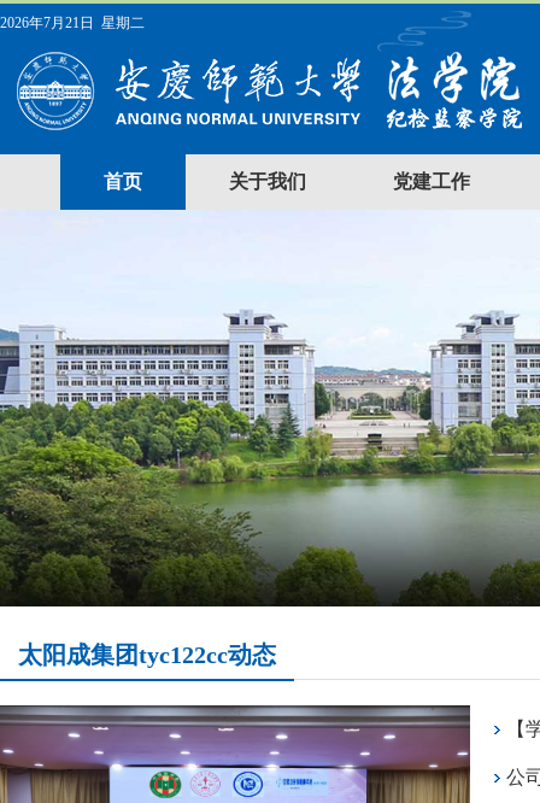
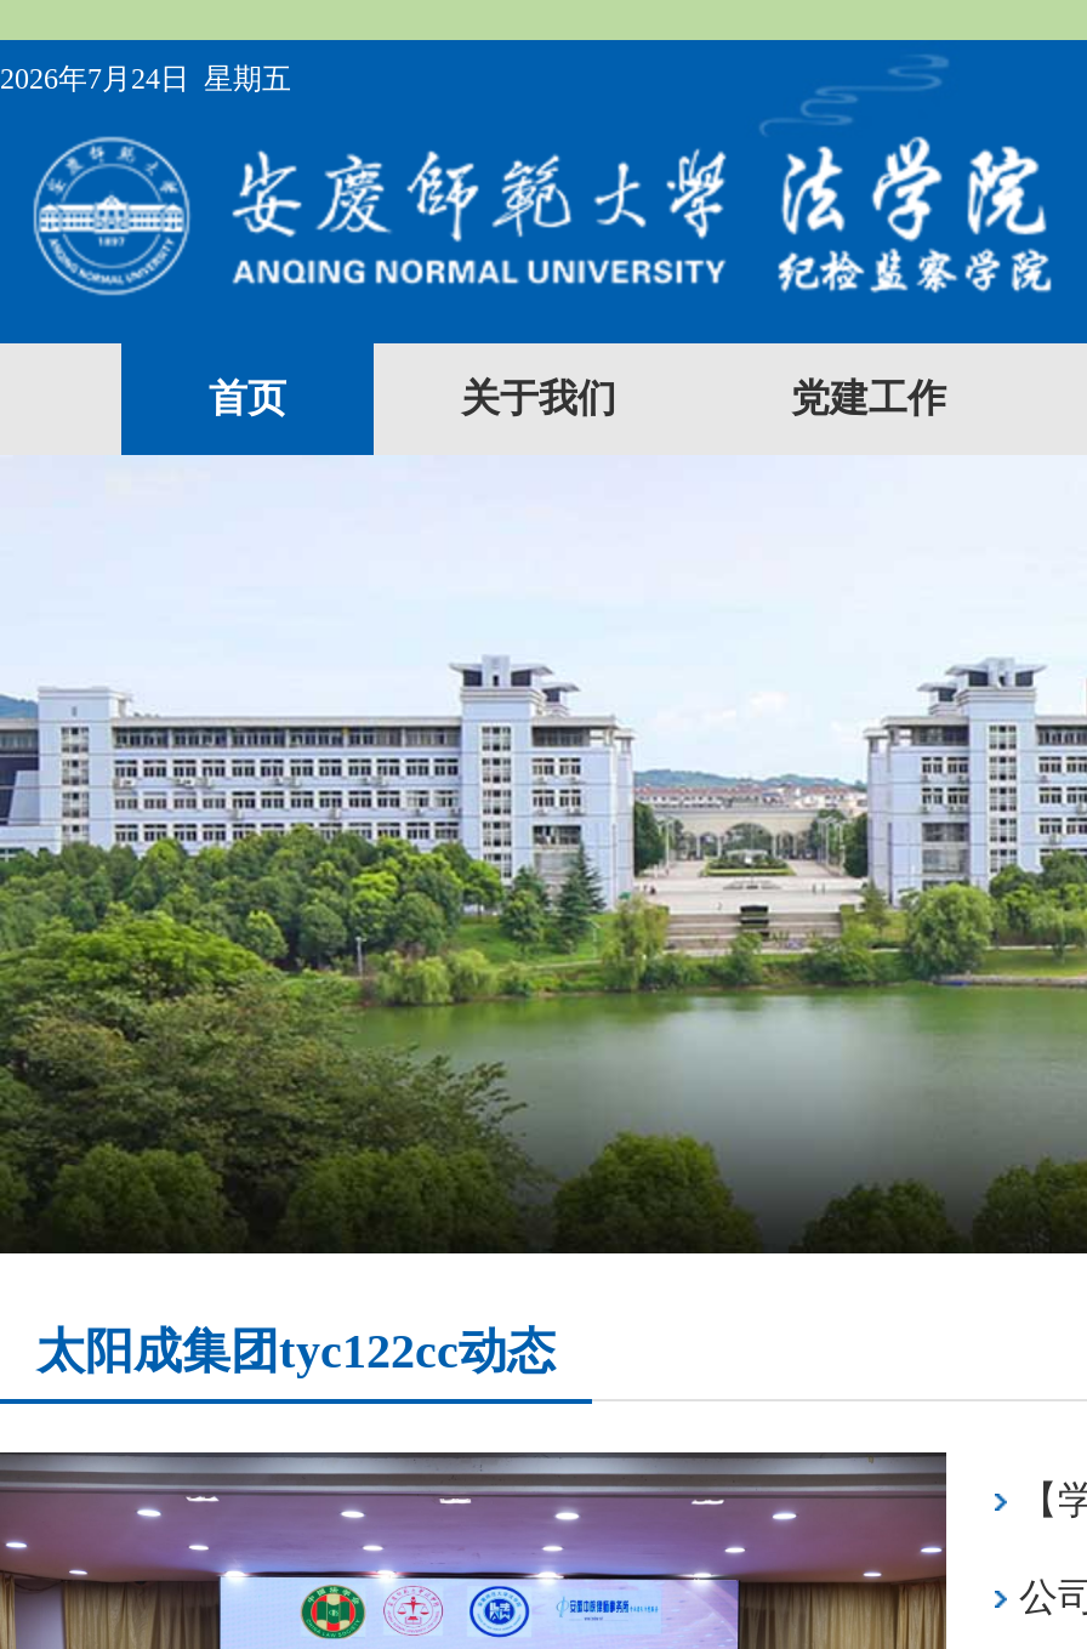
- 2026年7月21日 星期二
+ 2026年7月24日 星期五
